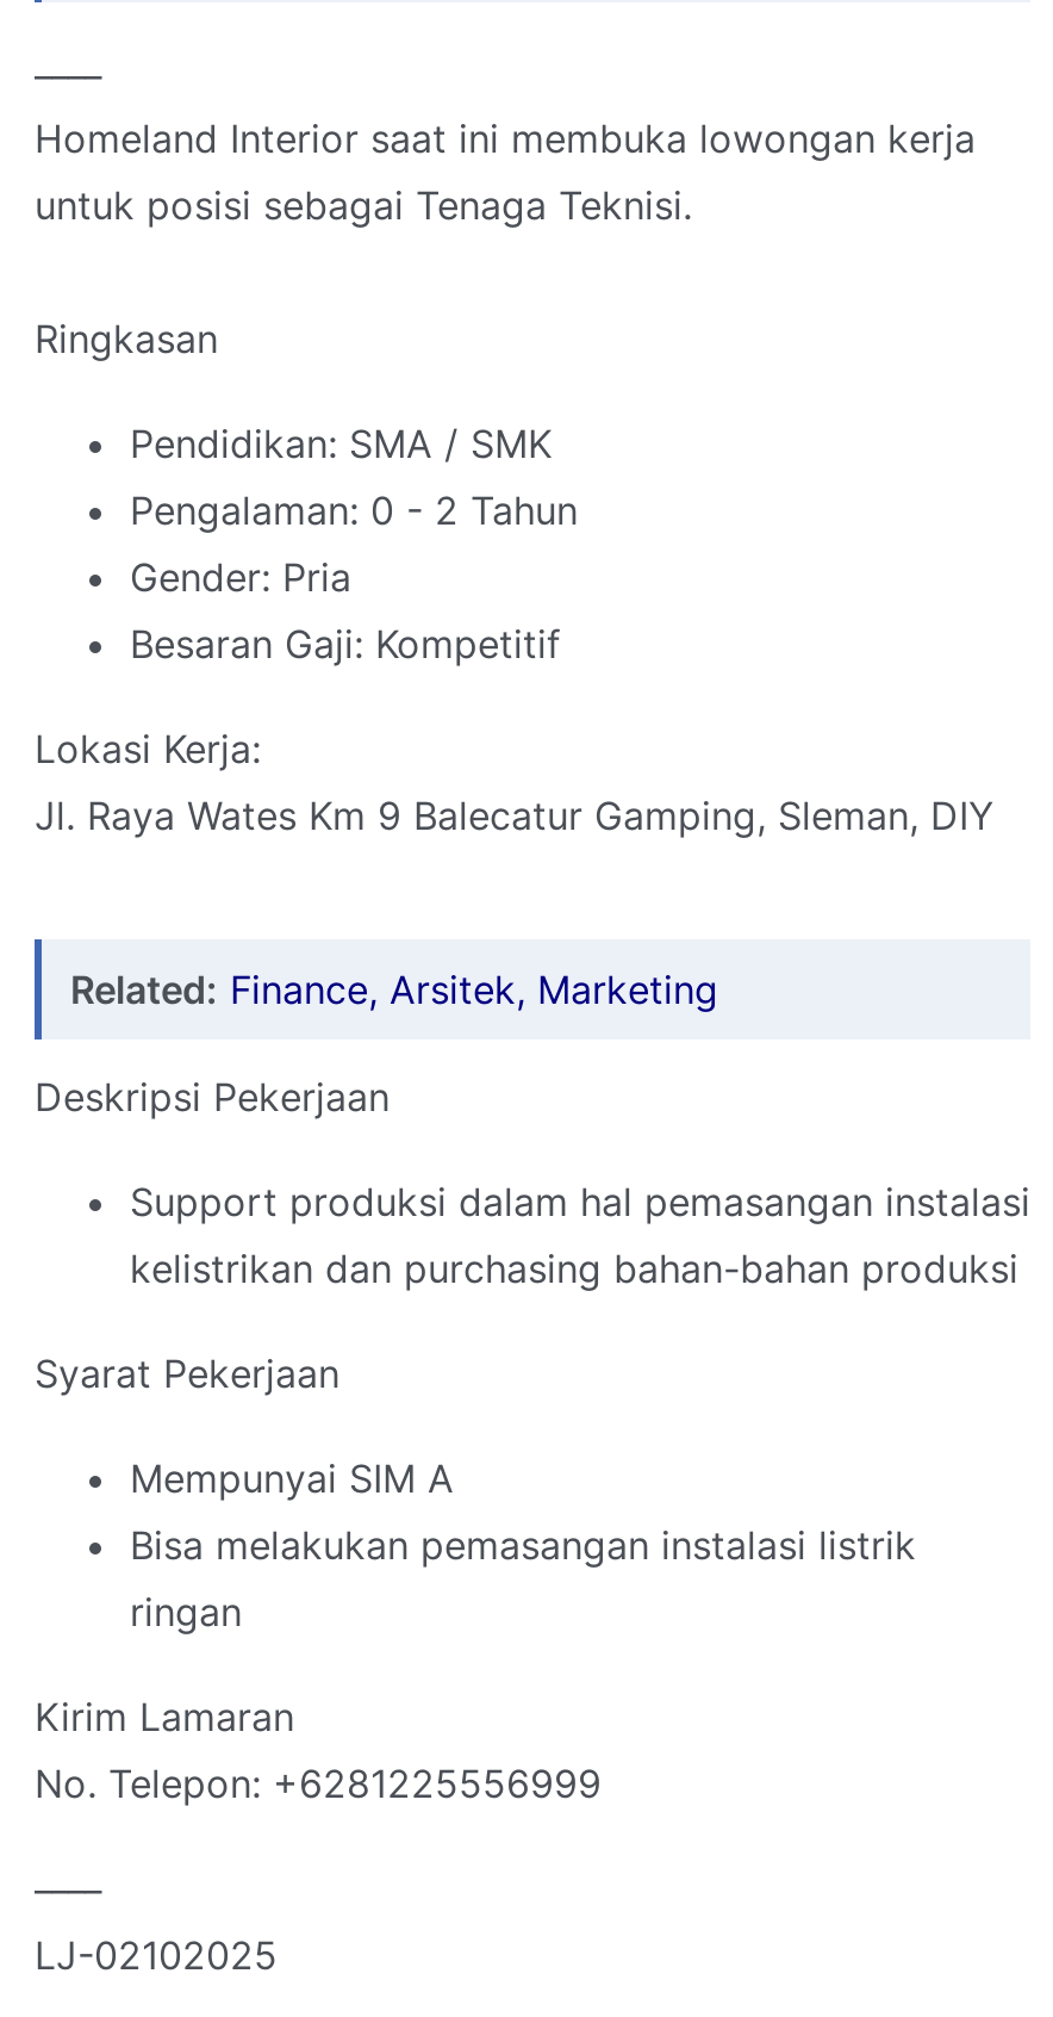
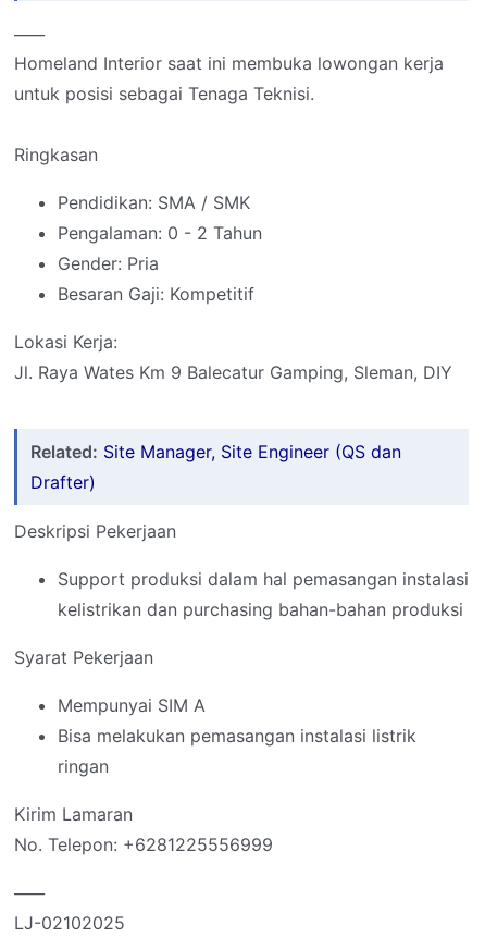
- Related: Finance, Arsitek, Marketing
+ Related: Site Manager, Site Engineer (QS dan
+ Drafter)
